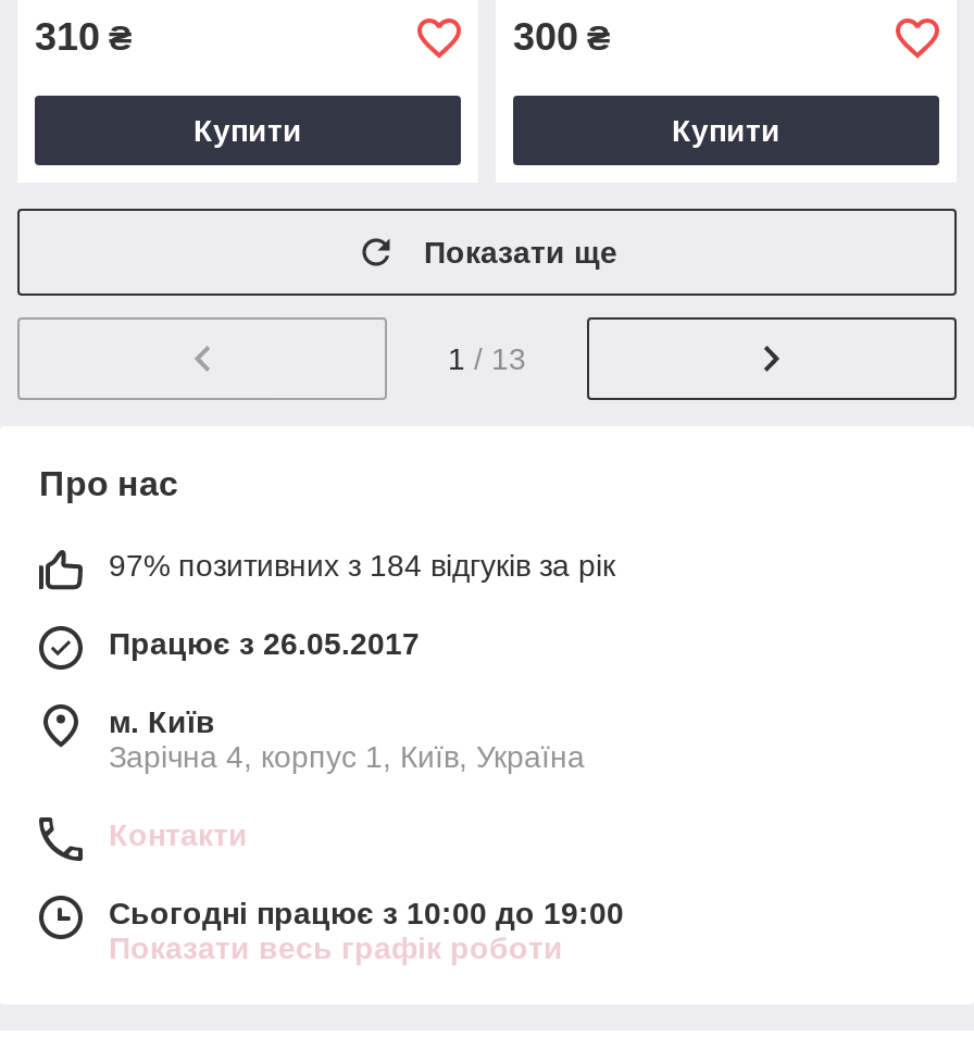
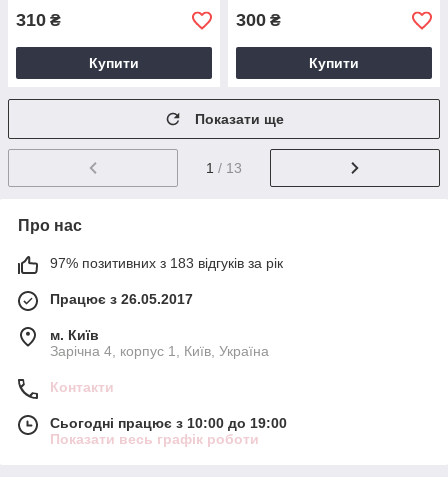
- 97% позитивних з 184 відгуків за рік
+ 97% позитивних з 183 відгуків за рік
